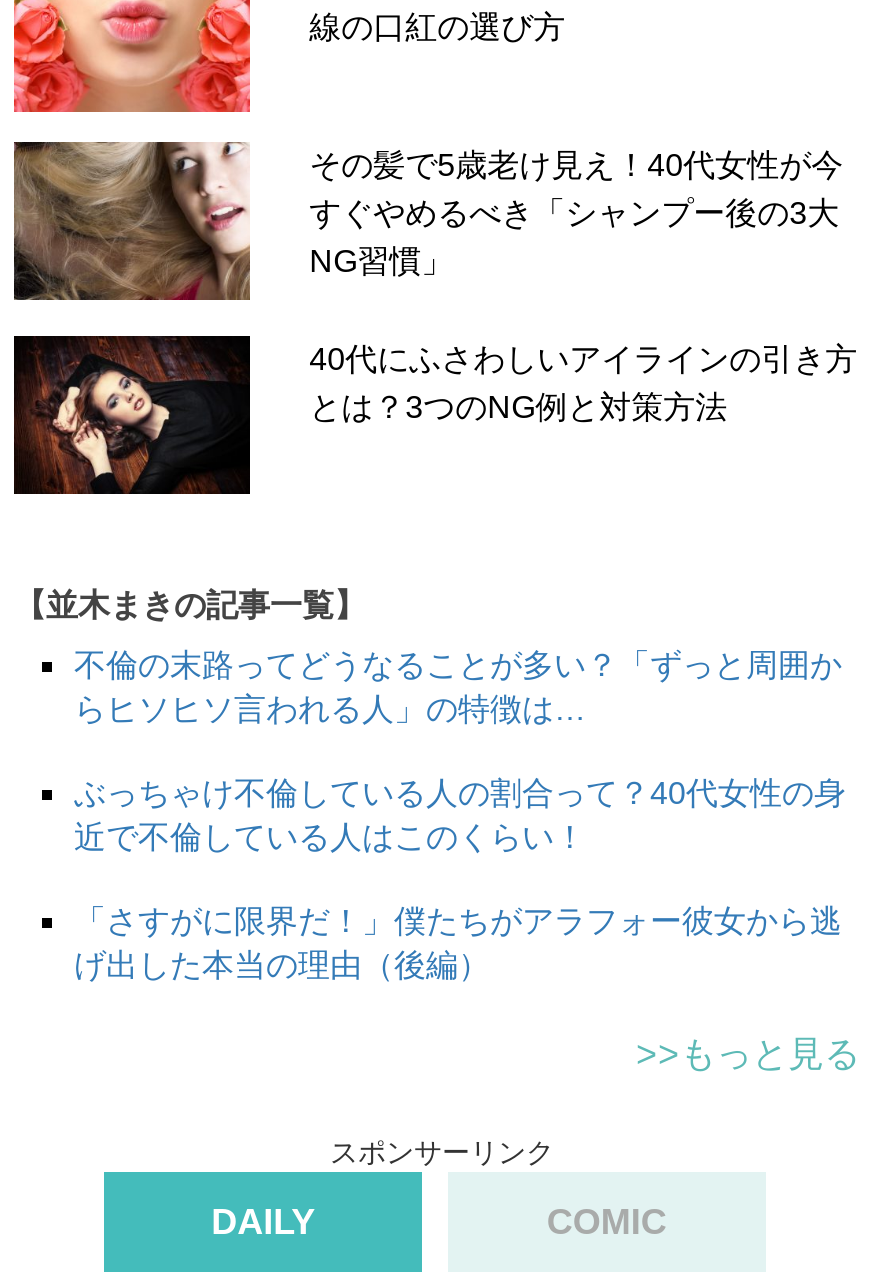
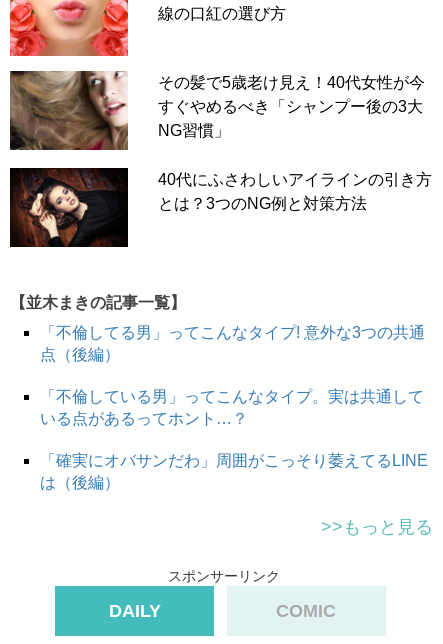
- 不倫の末路ってどうなることが多い？「ずっと周囲か
- らヒソヒソ言われる人」の特徴は…
+ 「不倫してる男」ってこんなタイプ! 意外な3つの共通
+ 点（後編）

- ぶっちゃけ不倫している人の割合って？40代女性の身
- 近で不倫している人はこのくらい！
+ 「不倫している男」ってこんなタイプ。実は共通して
+ いる点があるってホント…？

- 「さすがに限界だ！」僕たちがアラフォー彼女から逃
- げ出した本当の理由（後編）
+ 「確実にオバサンだわ」周囲がこっそり萎えてるLINE
+ は（後編）
